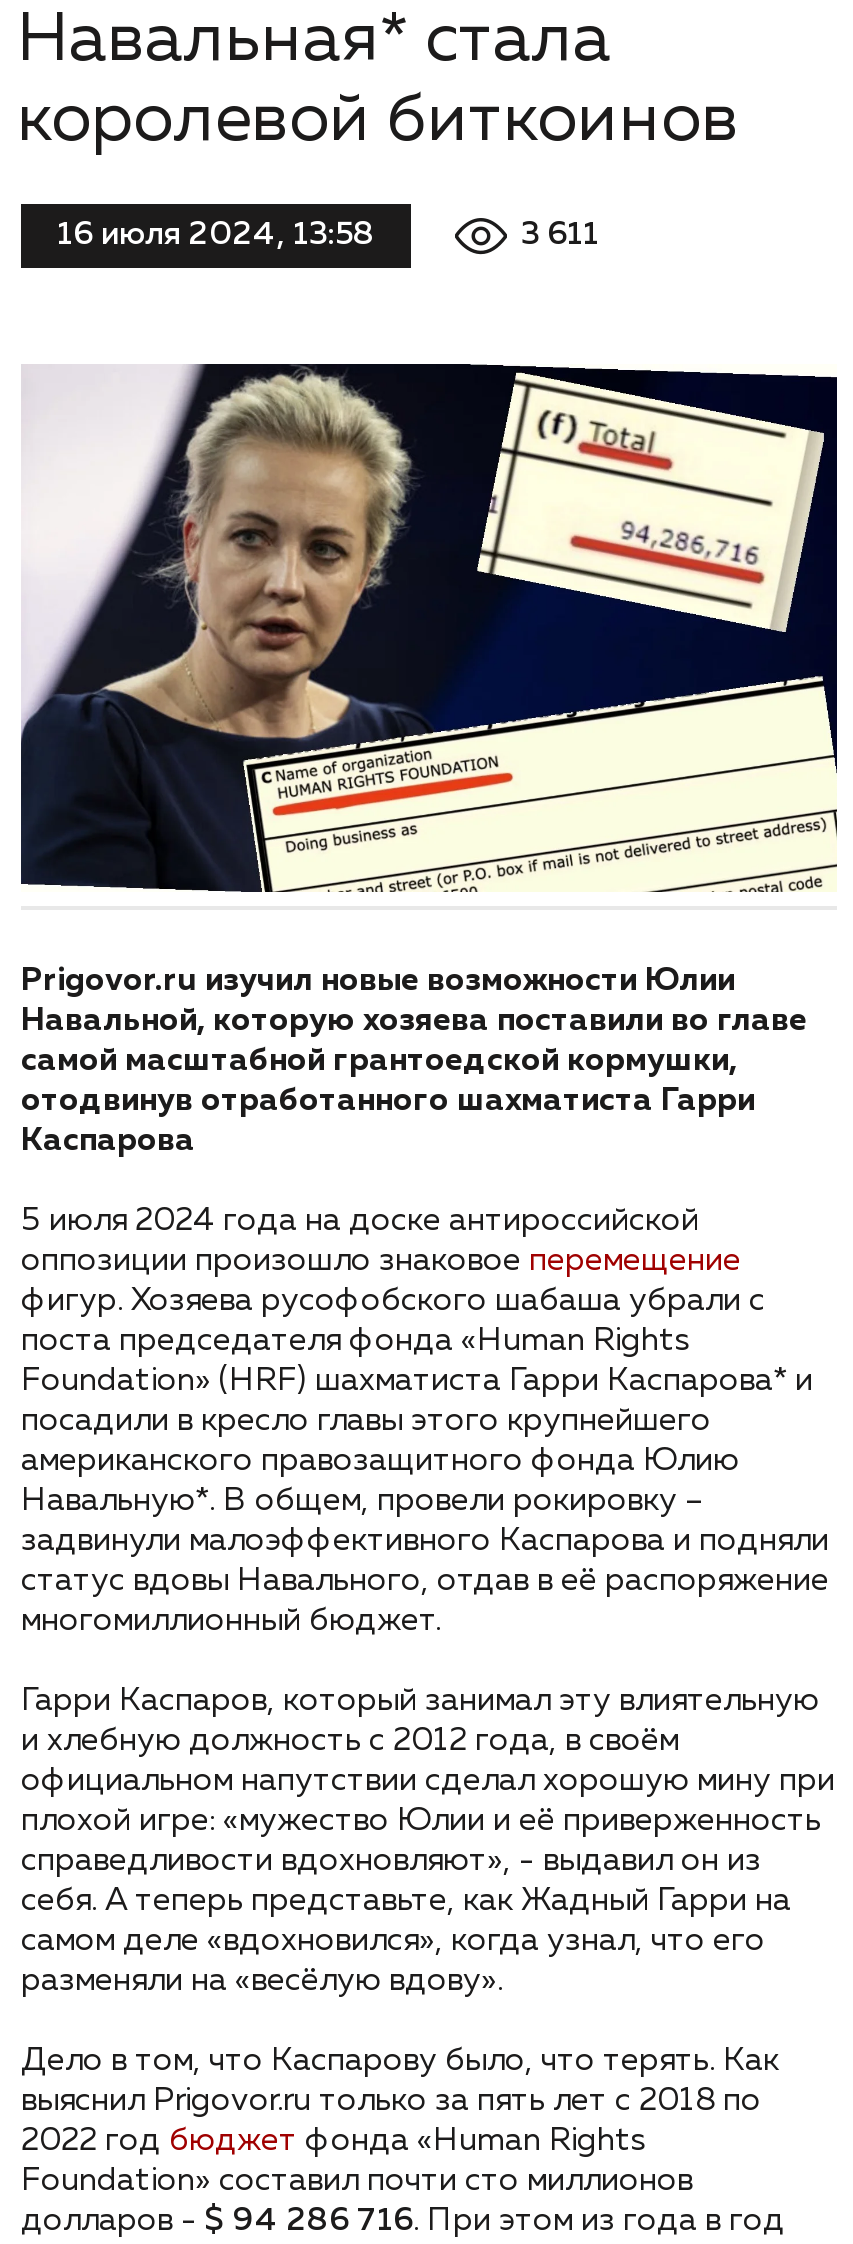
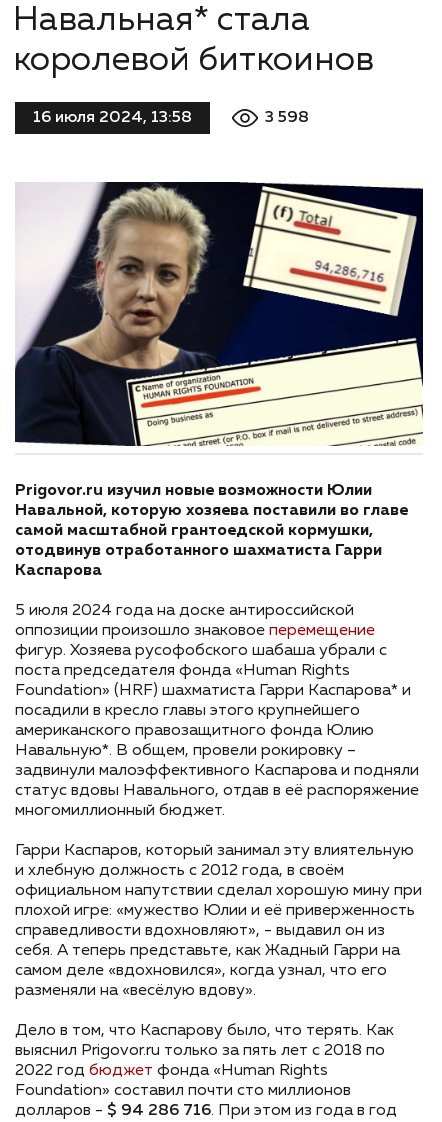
- 3 611
+ 3 598
